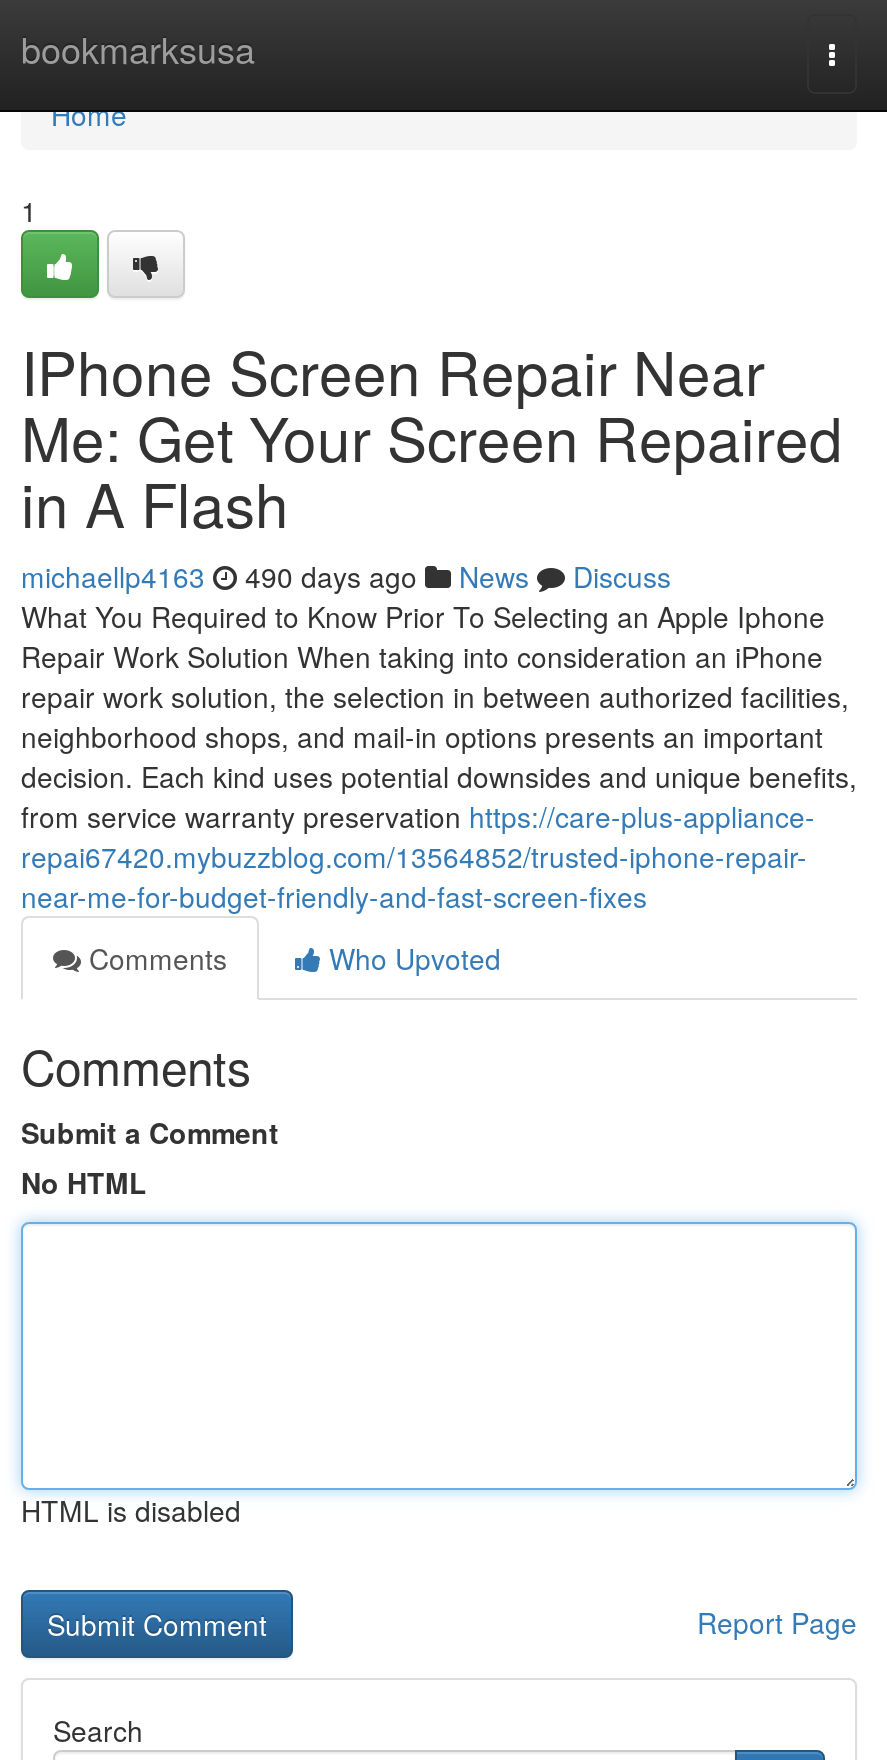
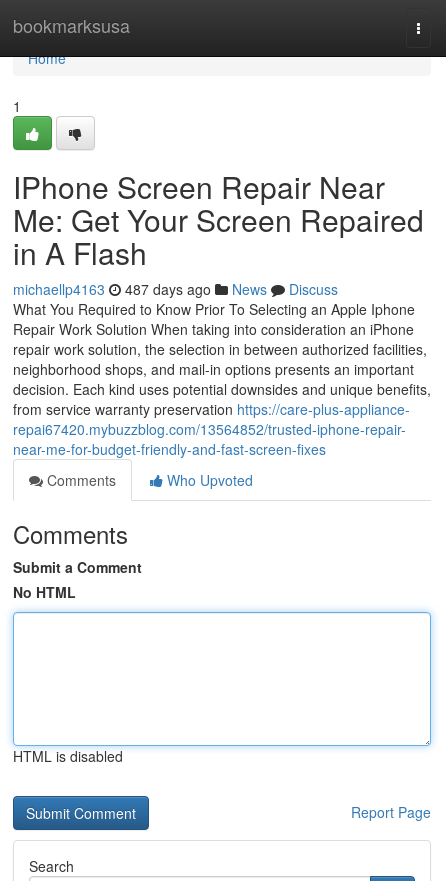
- michaellp4163 490 days ago News Discuss
+ michaellp4163 487 days ago News Discuss
